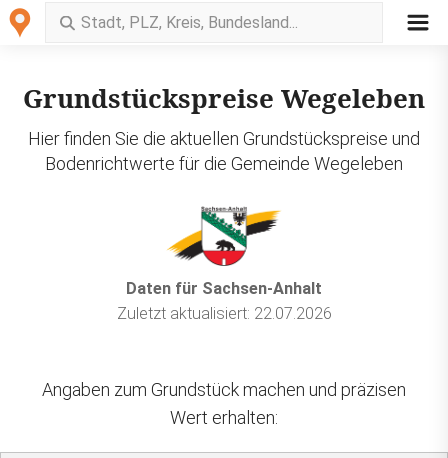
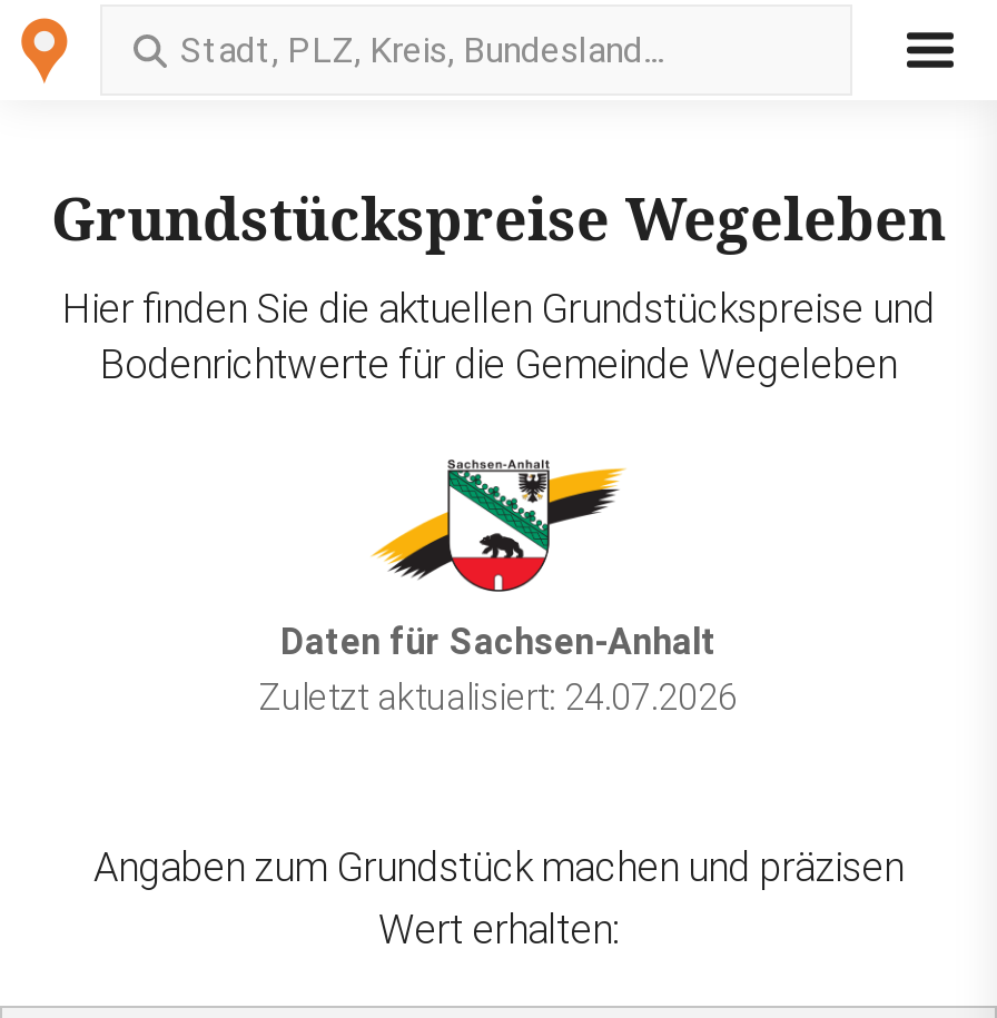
- Zuletzt aktualisiert: 22.07.2026
+ Zuletzt aktualisiert: 24.07.2026
